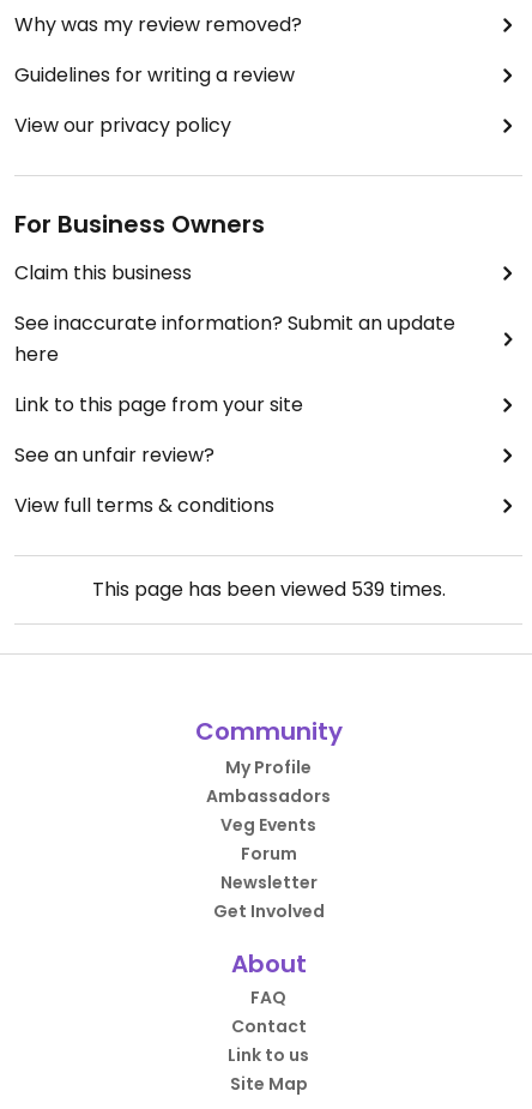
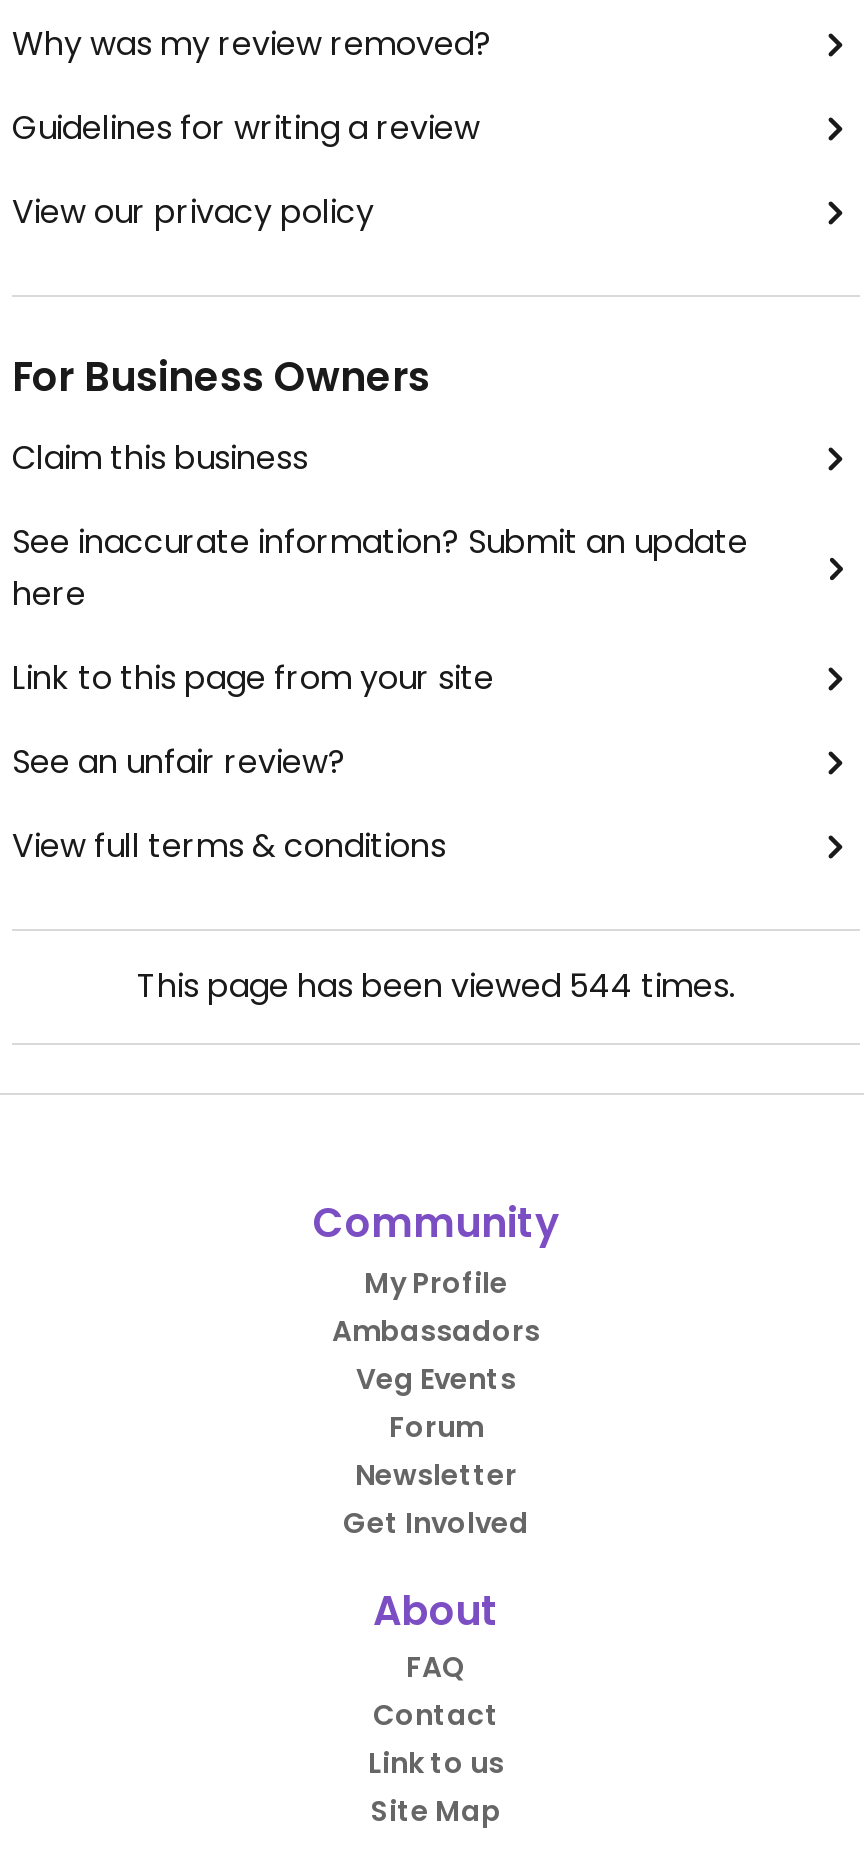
- This page has been viewed 539 times.
+ This page has been viewed 544 times.
